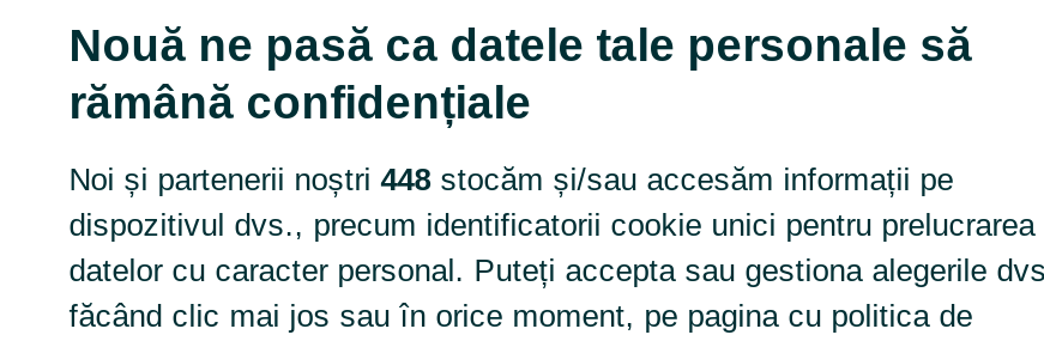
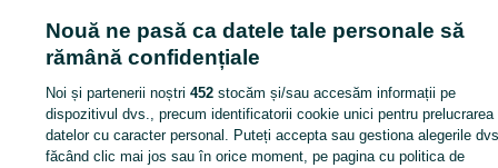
- Noi și partenerii noștri 448 stocăm și/sau accesăm informații pe
+ Noi și partenerii noștri 452 stocăm și/sau accesăm informații pe
